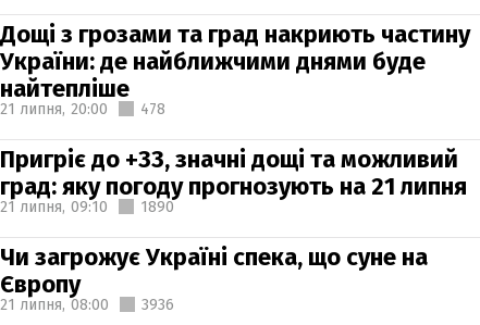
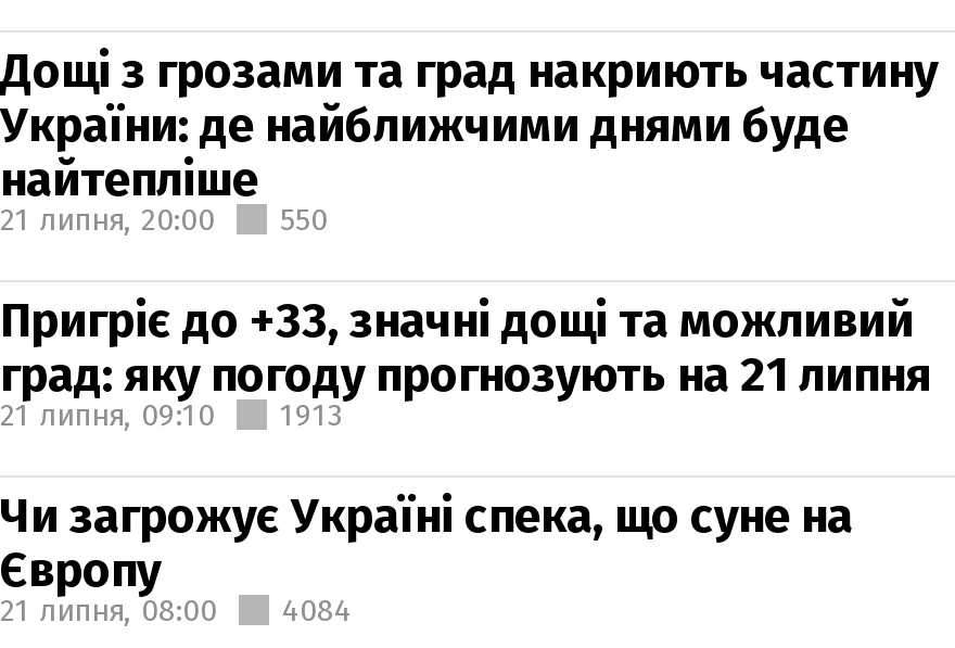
- 21 липня, 20:00 478
+ 21 липня, 20:00 550

- 1890
+ 1913

- 21 липня, 08:00 3936
+ 21 липня, 08:00 4084
